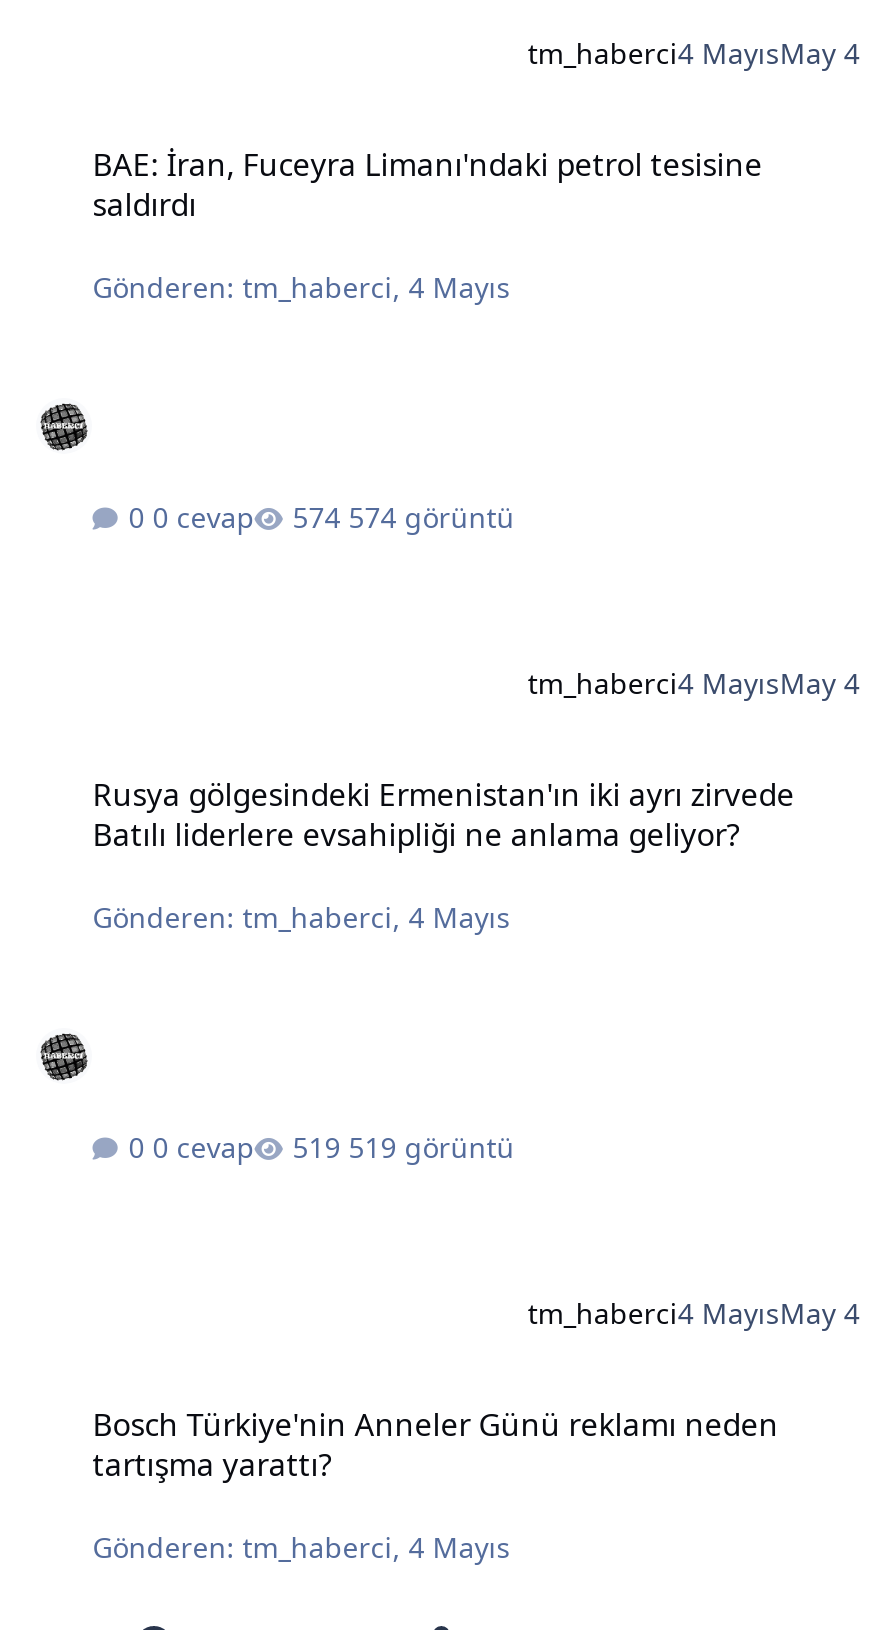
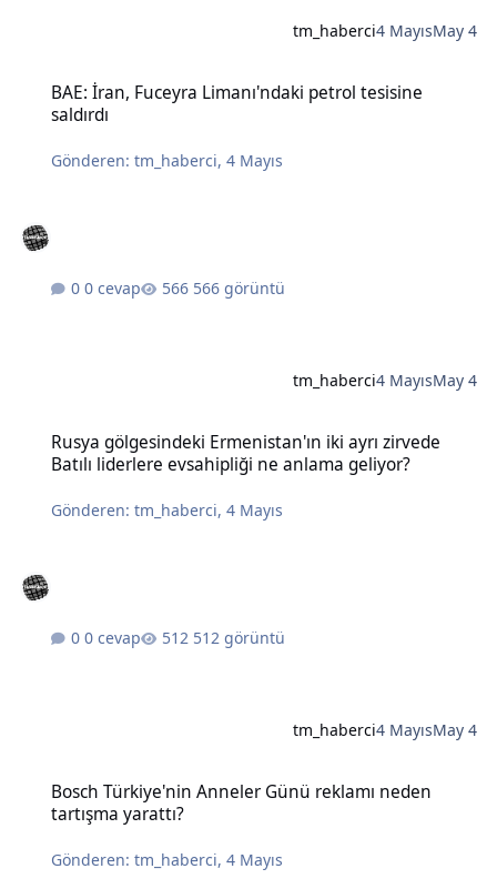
- 574 görüntü
+ 566 görüntü

- 519 görüntü
+ 512 görüntü
